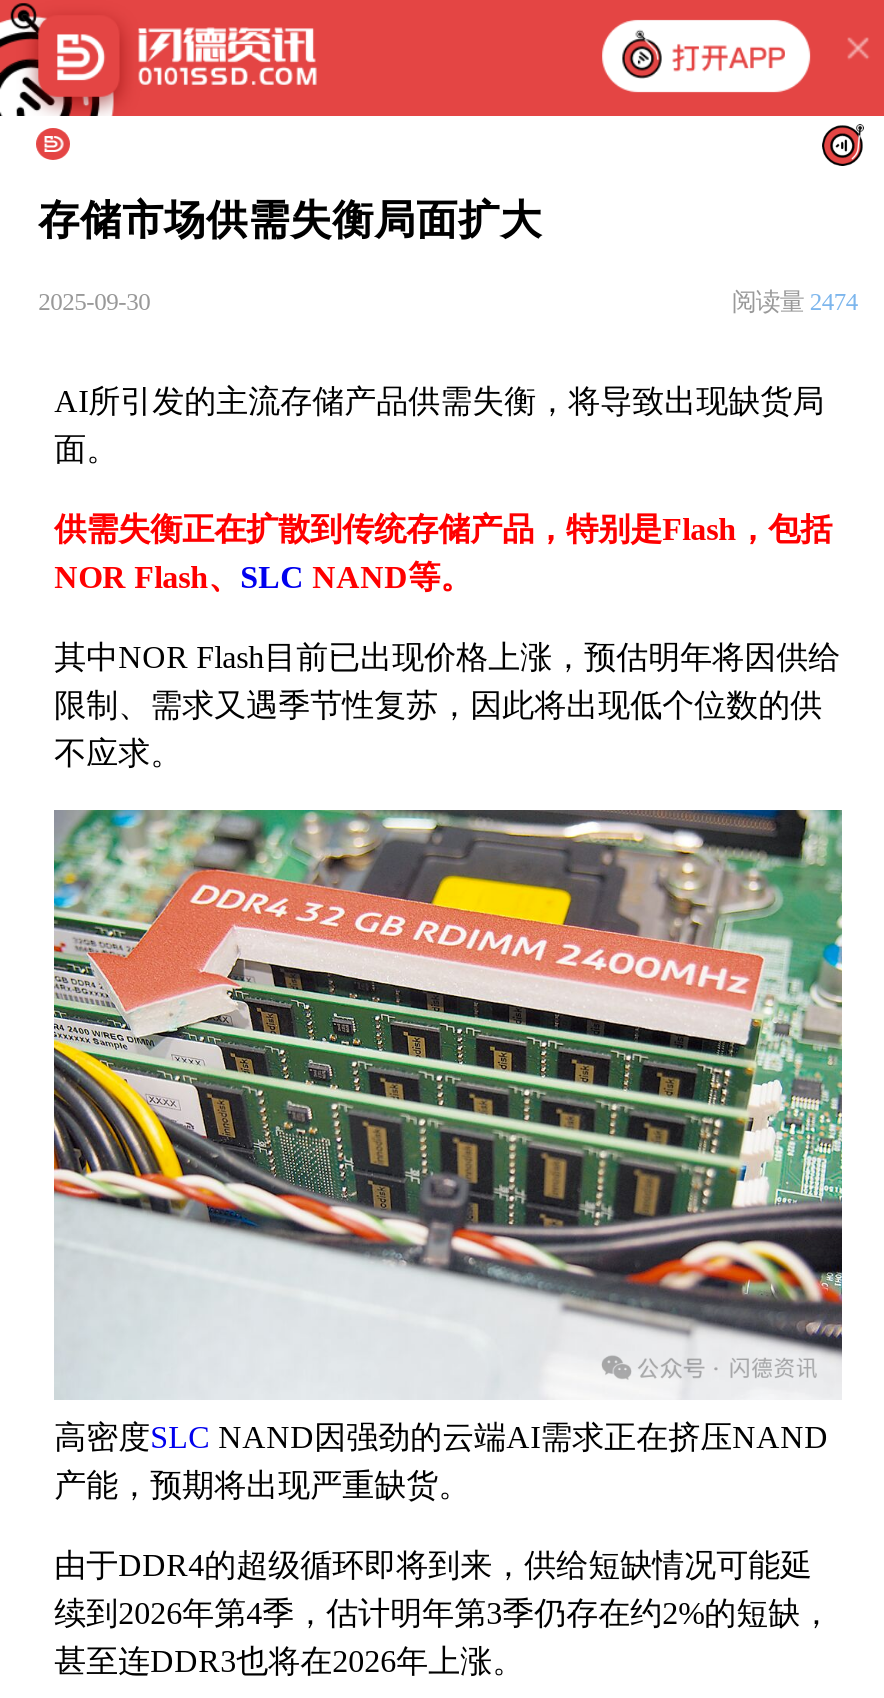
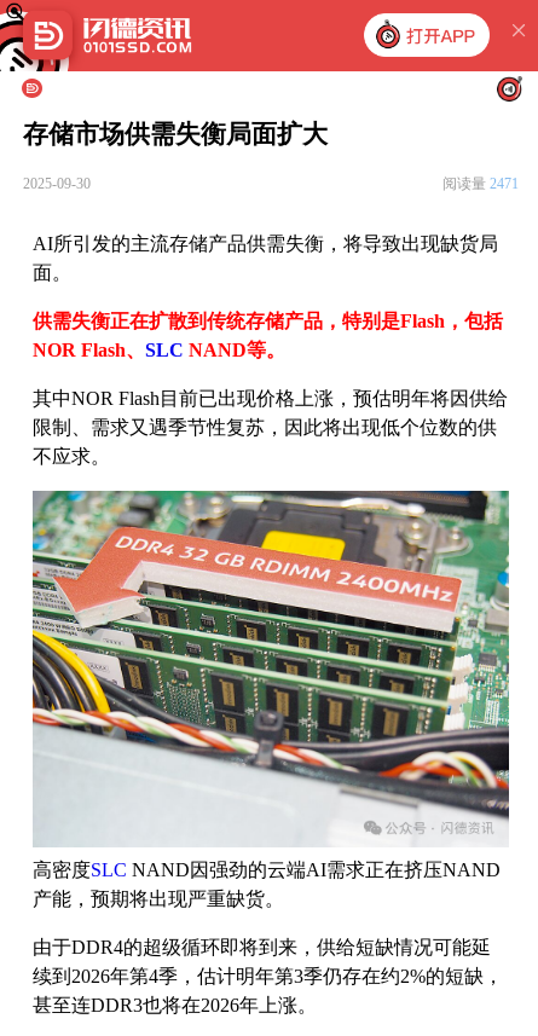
- 阅读量2474
+ 阅读量2471
